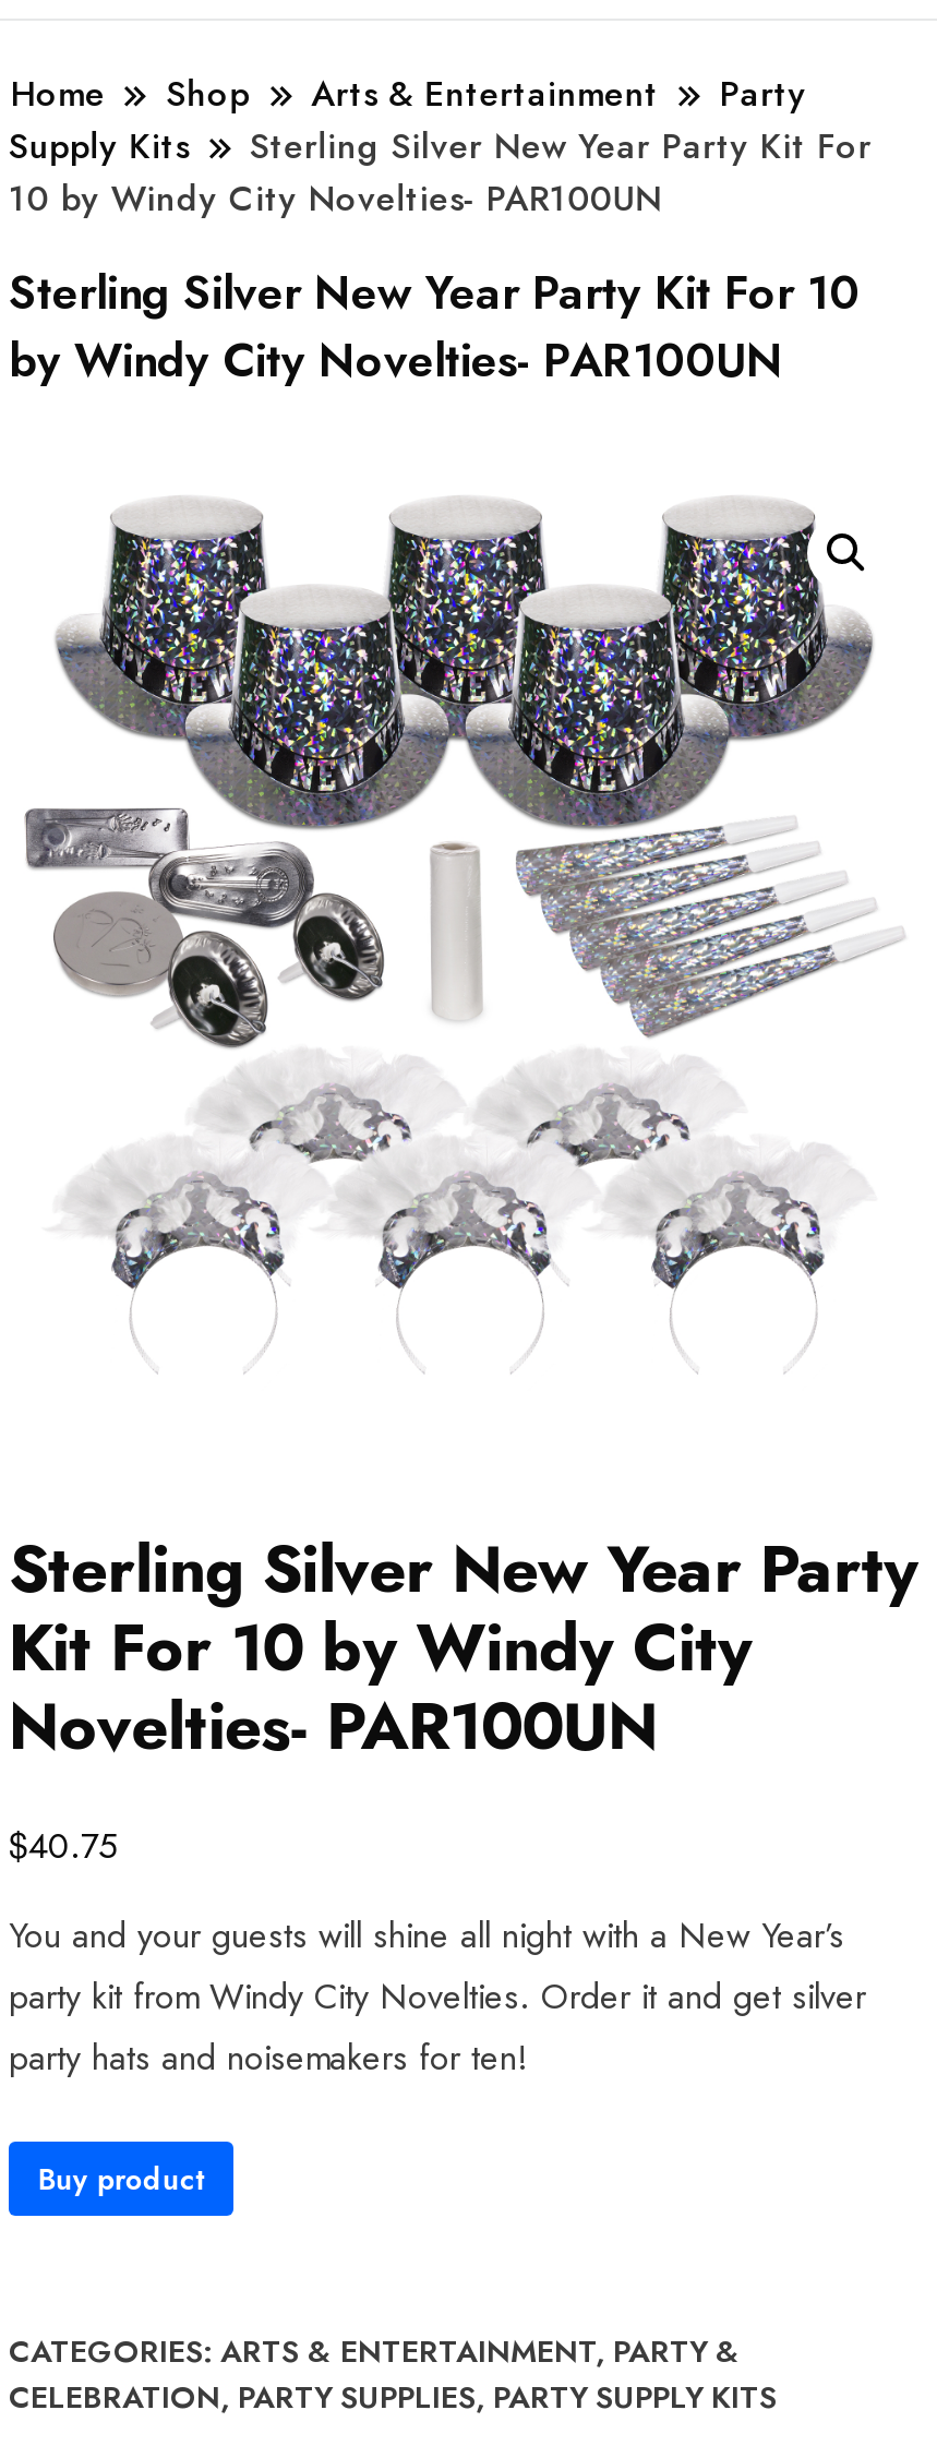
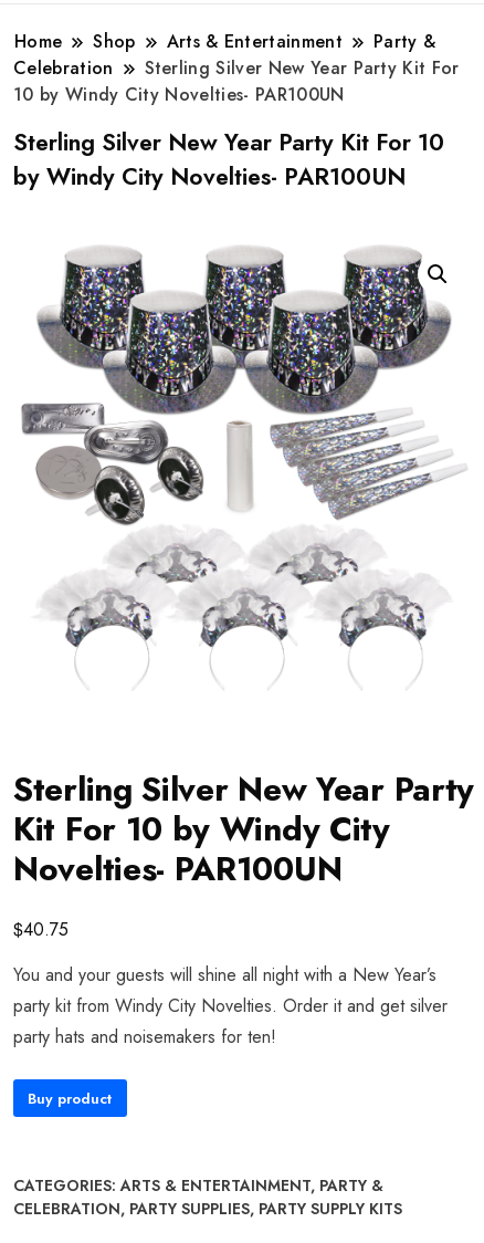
- Party
- Supply Kits
+ Party &
+ Celebration
